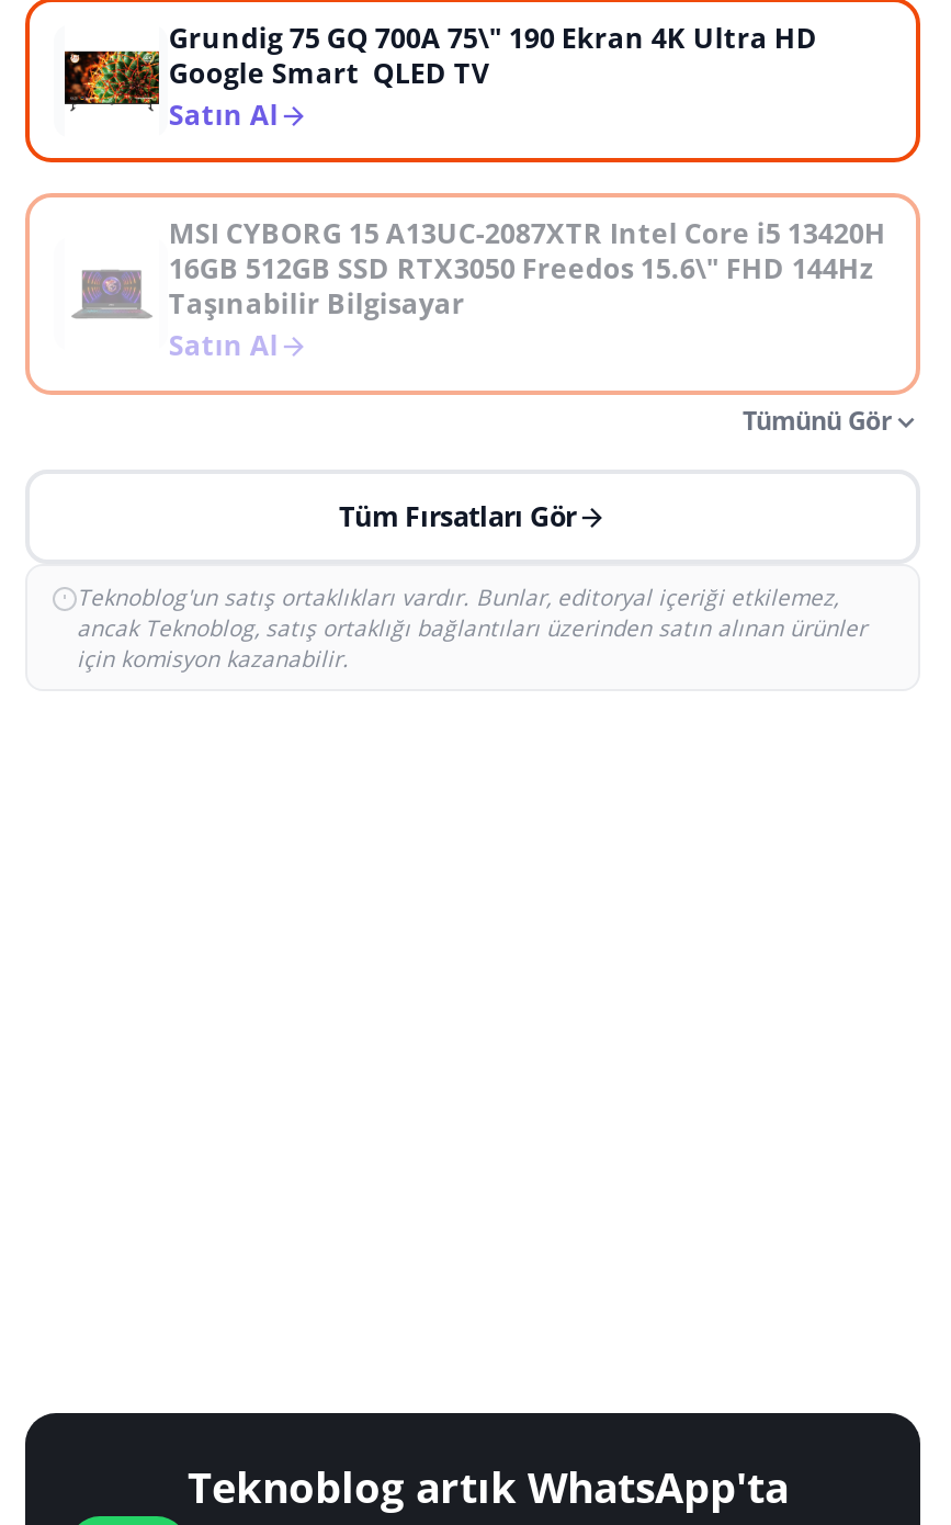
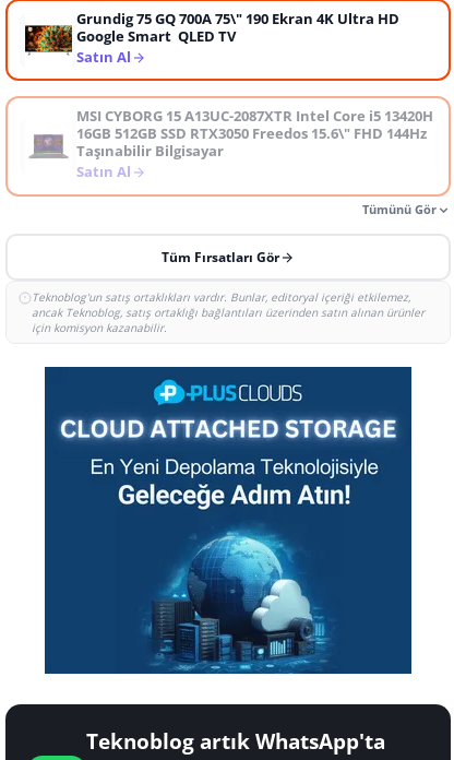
+ [image]
